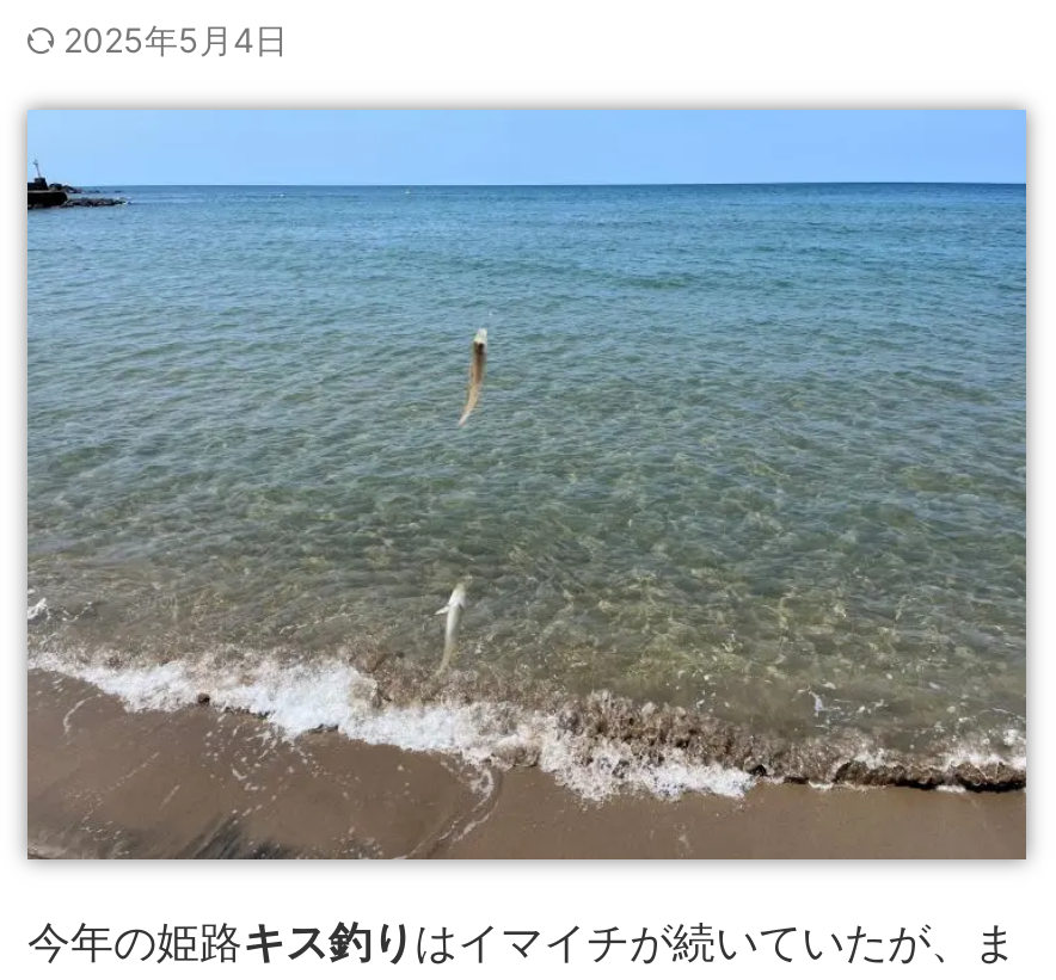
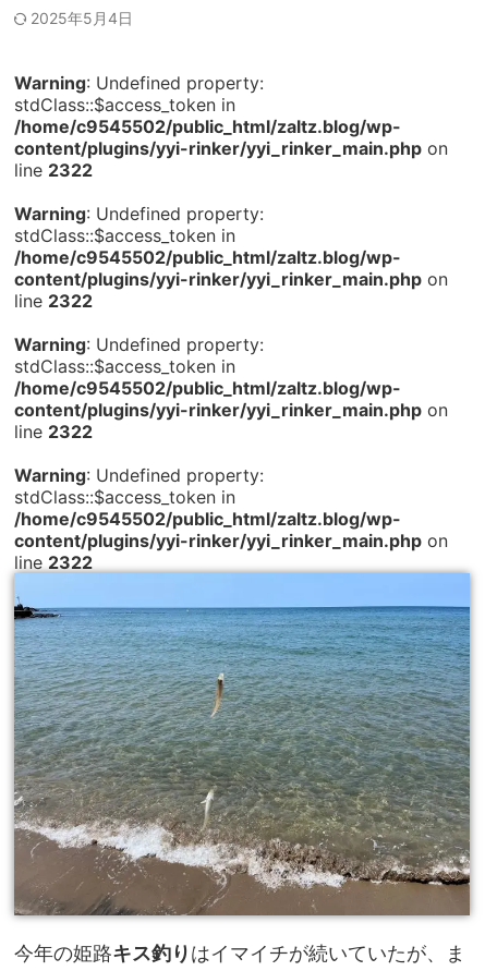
+ Warning: Undefined property:
+ stdClass::$access_token in
+ /home/c9545502/public_html/zaltz.blog/wp-
+ content/plugins/yyi-rinker/yyi_rinker_main.php on
+ line 2322
+ Warning: Undefined property:
+ stdClass::$access_token in
+ /home/c9545502/public_html/zaltz.blog/wp-
+ content/plugins/yyi-rinker/yyi_rinker_main.php on
+ line 2322
+ Warning: Undefined property:
+ stdClass::$access_token in
+ /home/c9545502/public_html/zaltz.blog/wp-
+ content/plugins/yyi-rinker/yyi_rinker_main.php on
+ line 2322
+ Warning: Undefined property:
+ stdClass::$access_token in
+ /home/c9545502/public_html/zaltz.blog/wp-
+ content/plugins/yyi-rinker/yyi_rinker_main.php on
+ line 2322
